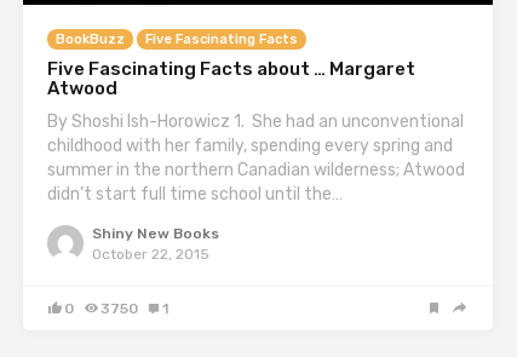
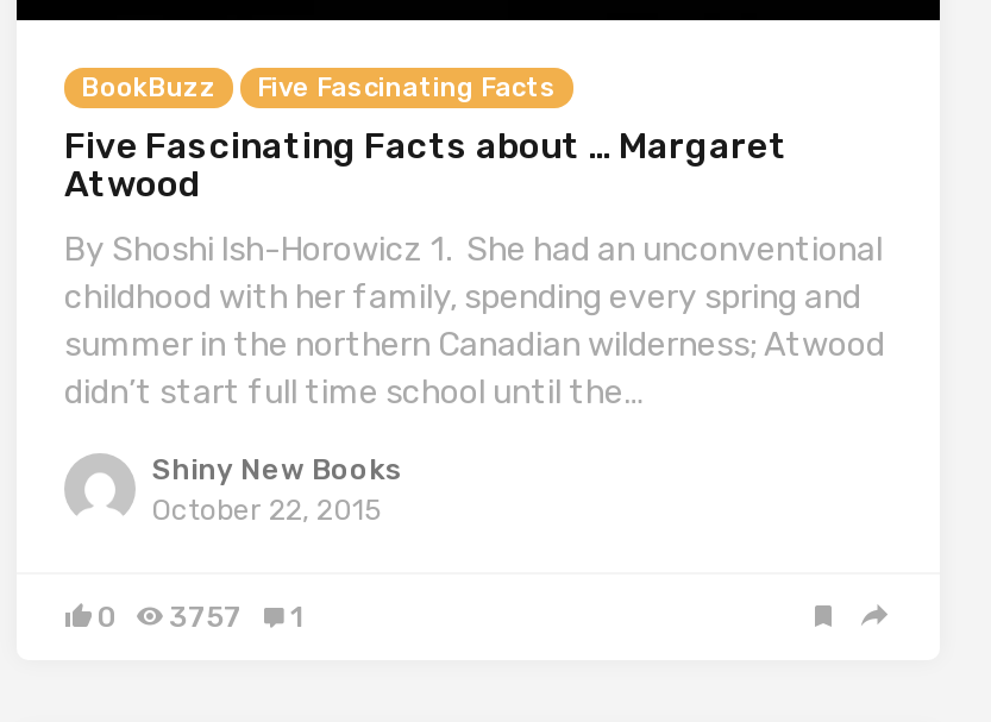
- 0 3750 1
+ 0 3757 1
